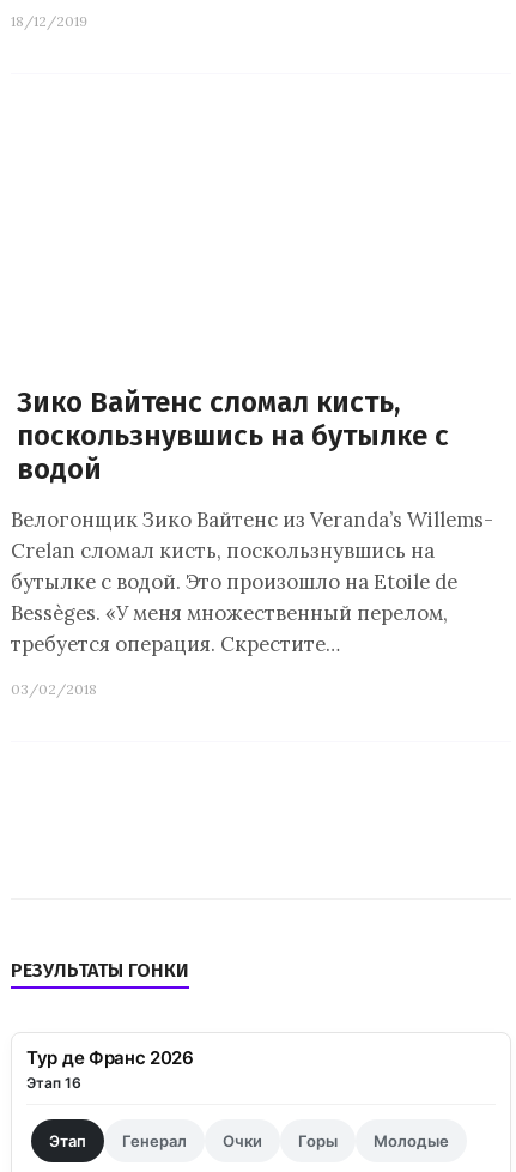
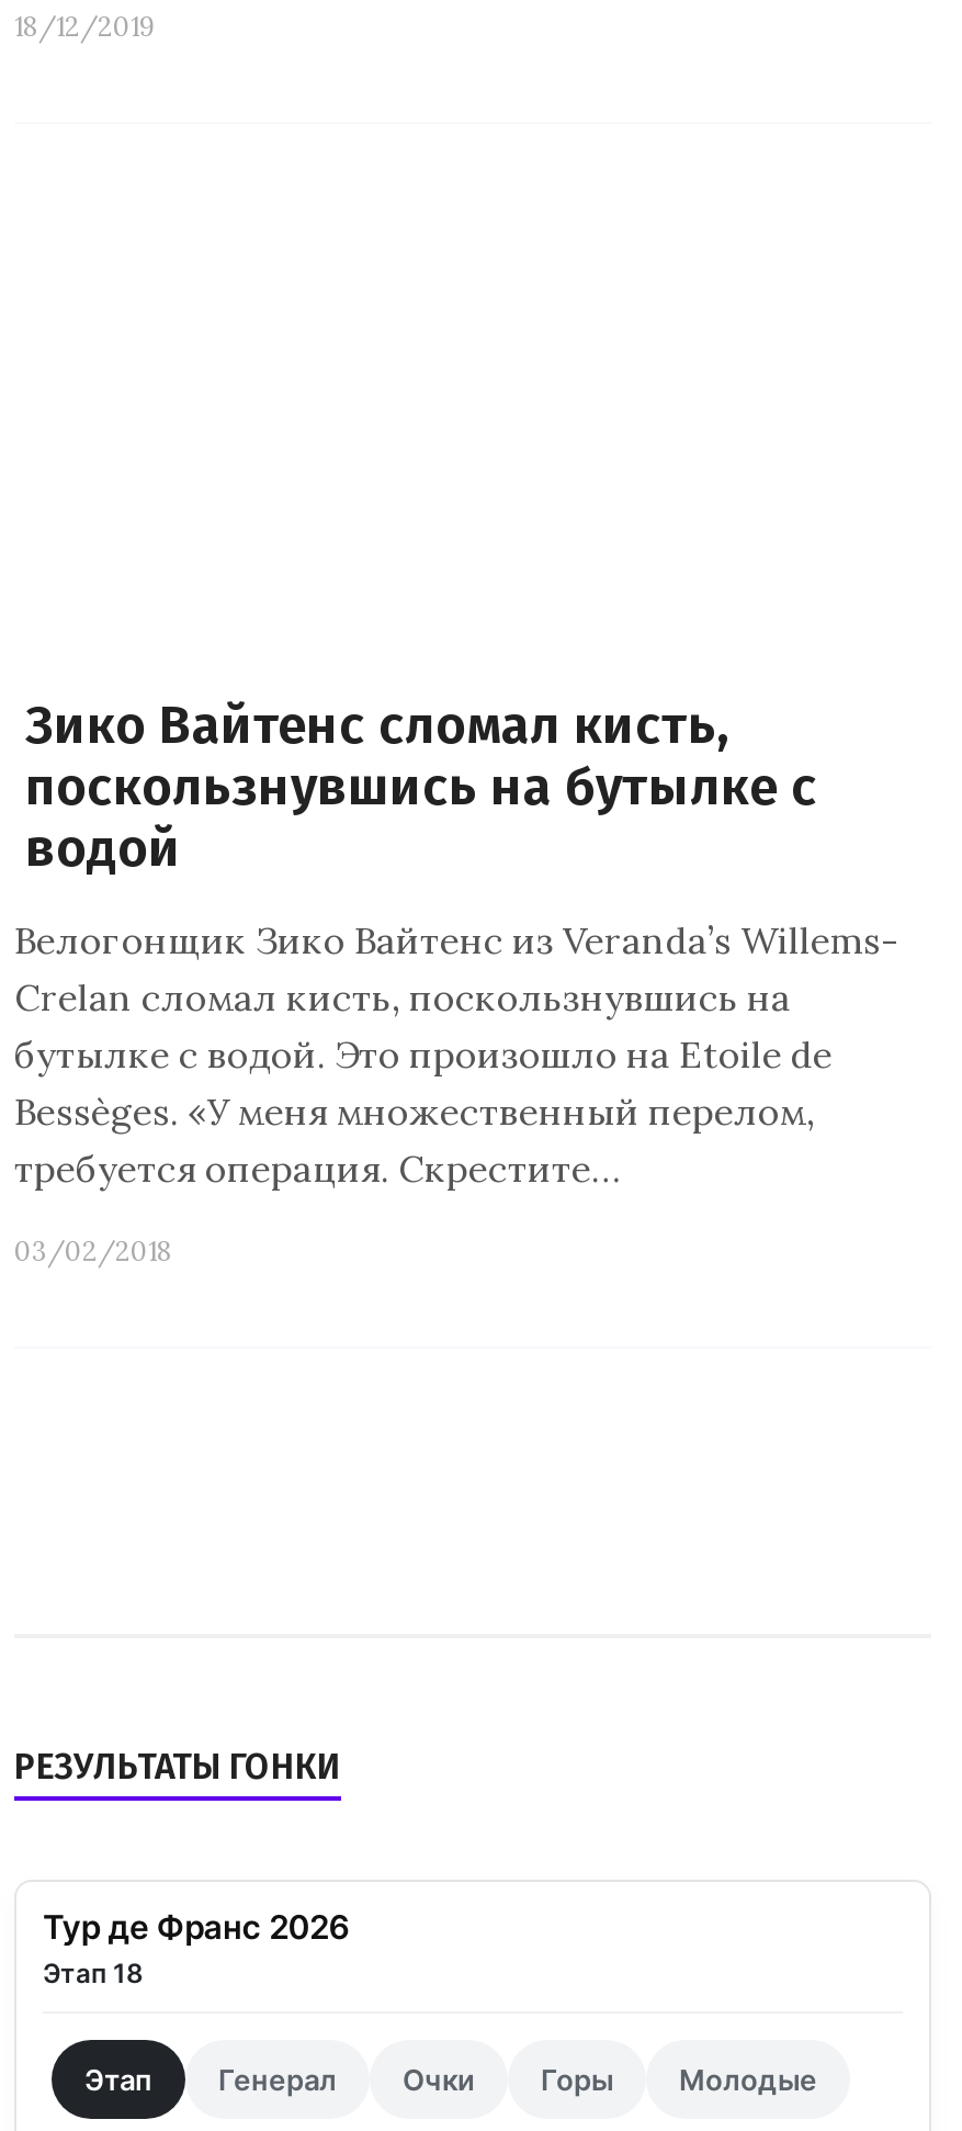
- Этап 16
+ Этап 18
